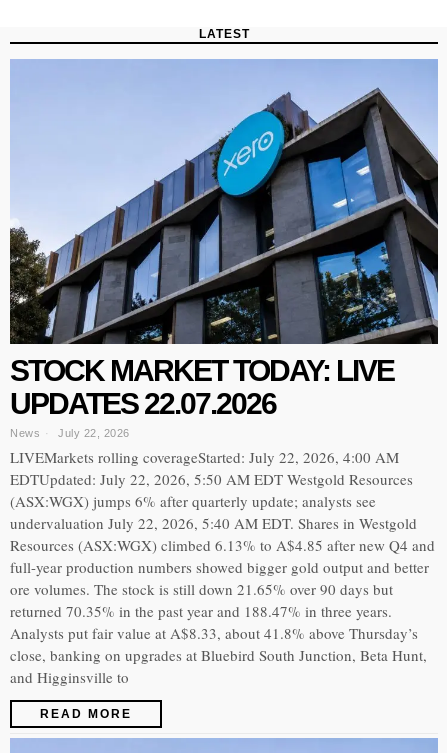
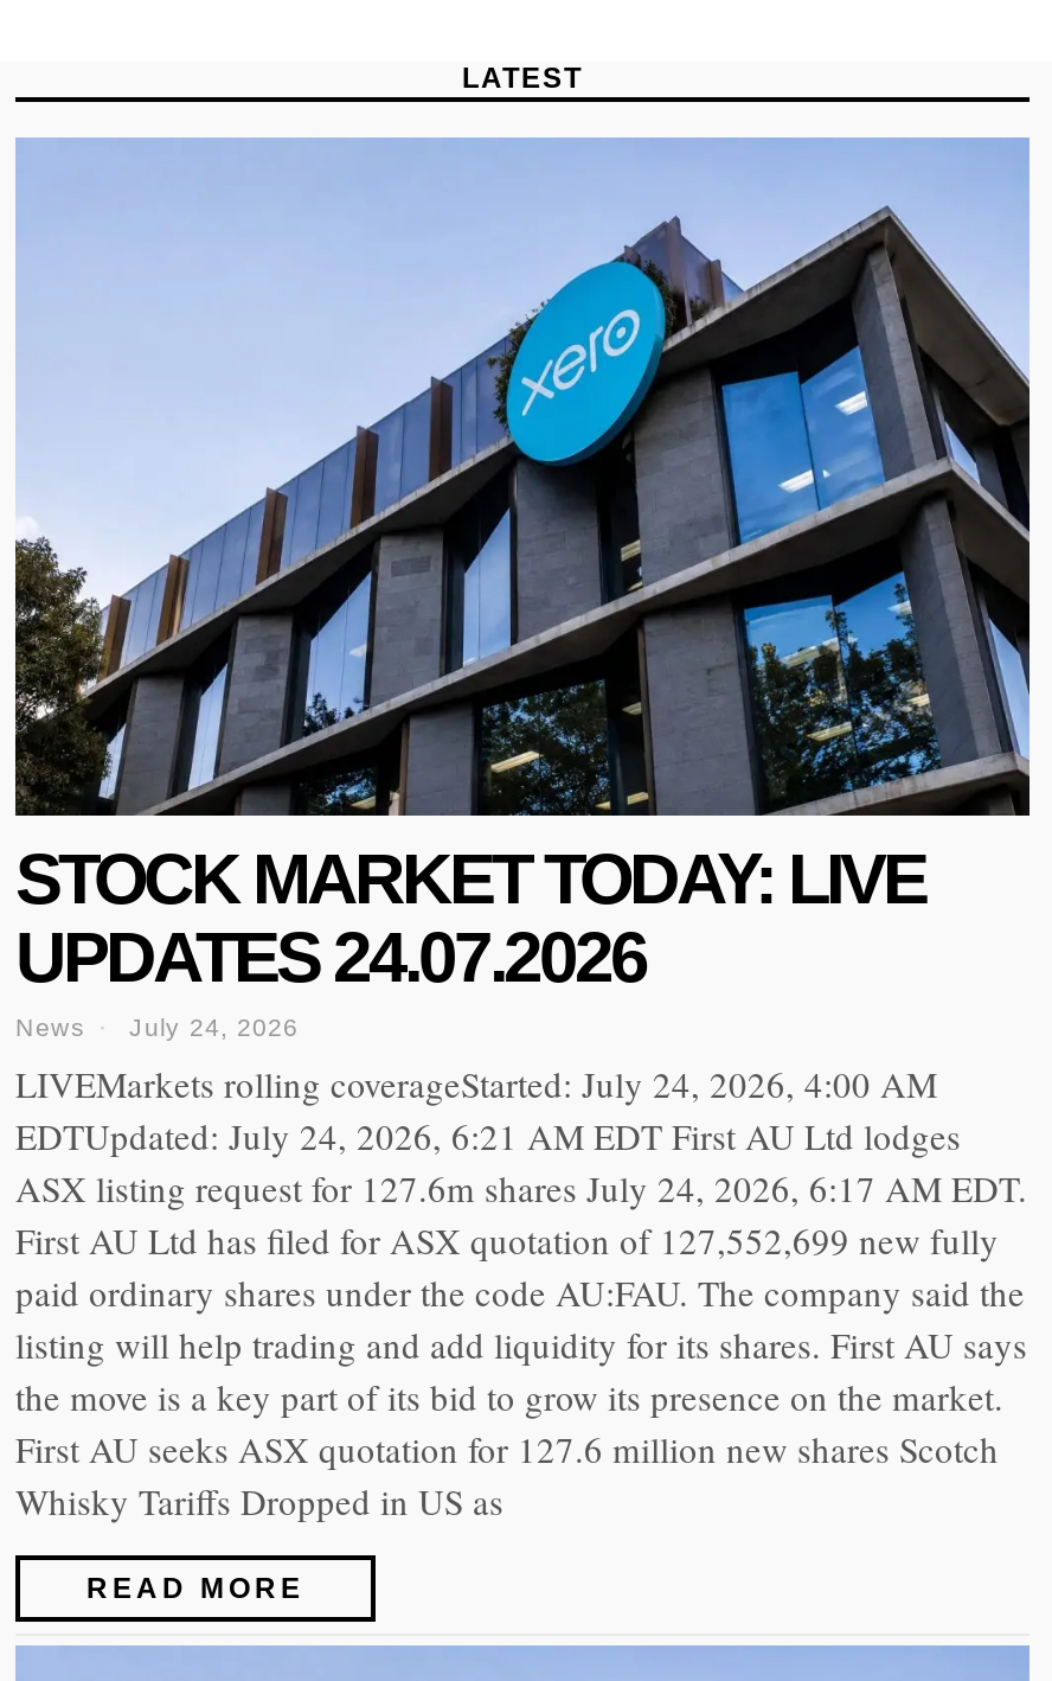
- UPDATES 22.07.2026
+ UPDATES 24.07.2026

- July 22, 2026
- LIVEMarkets rolling coverageStarted: July 22, 2026, 4:00 AM
- EDTUpdated: July 22, 2026, 5:50 AM EDT Westgold Resources
- (ASX:WGX) jumps 6% after quarterly update; analysts see
- undervaluation July 22, 2026, 5:40 AM EDT. Shares in Westgold
- Resources (ASX:WGX) climbed 6.13% to A$4.85 after new Q4 and
- full-year production numbers showed bigger gold output and better
- ore volumes. The stock is still down 21.65% over 90 days but
- returned 70.35% in the past year and 188.47% in three years.
- Analysts put fair value at A$8.33, about 41.8% above Thursday’s
- close, banking on upgrades at Bluebird South Junction, Beta Hunt,
- and Higginsville to
+ July 24, 2026
+ LIVEMarkets rolling coverageStarted: July 24, 2026, 4:00 AM
+ EDTUpdated: July 24, 2026, 6:21 AM EDT First AU Ltd lodges
+ ASX listing request for 127.6m shares July 24, 2026, 6:17 AM EDT.
+ First AU Ltd has filed for ASX quotation of 127,552,699 new fully
+ paid ordinary shares under the code AU:FAU. The company said the
+ listing will help trading and add liquidity for its shares. First AU says
+ the move is a key part of its bid to grow its presence on the market.
+ First AU seeks ASX quotation for 127.6 million new shares Scotch
+ Whisky Tariffs Dropped in US as
